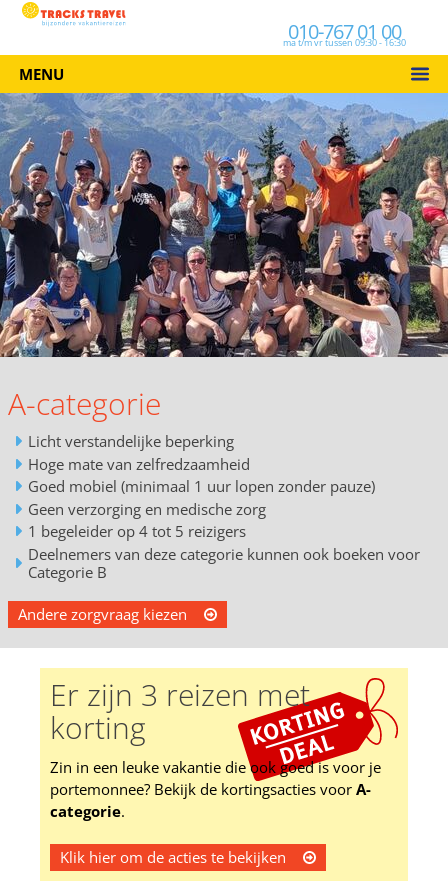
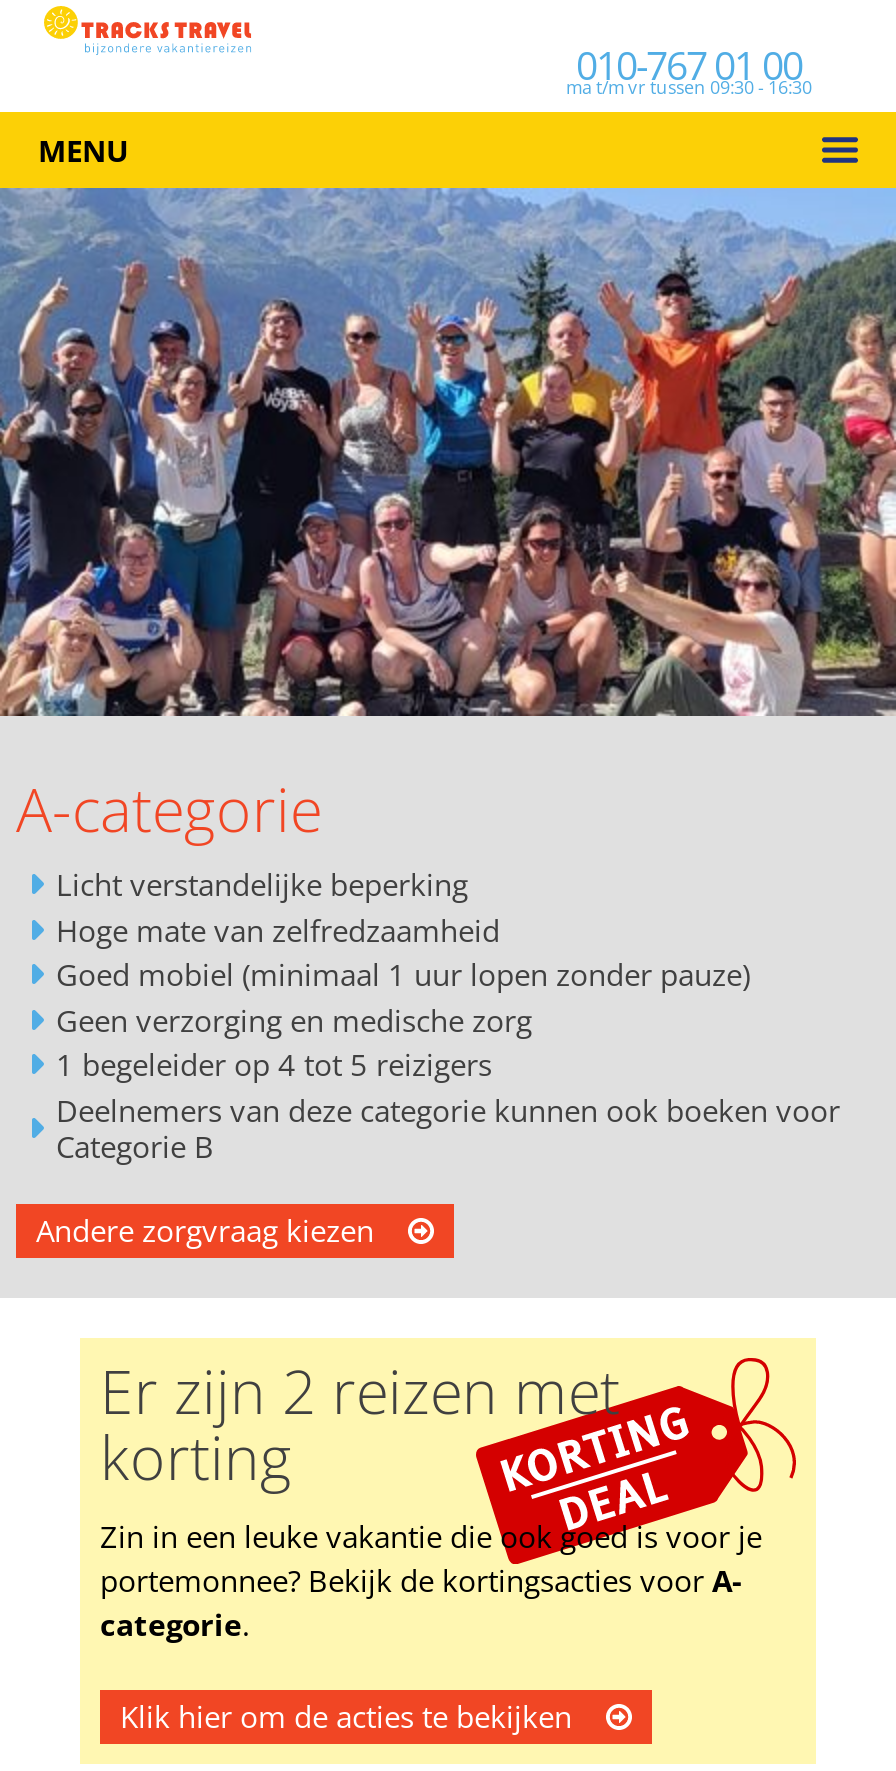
- Er zijn 3 reizen met
+ Er zijn 2 reizen met
